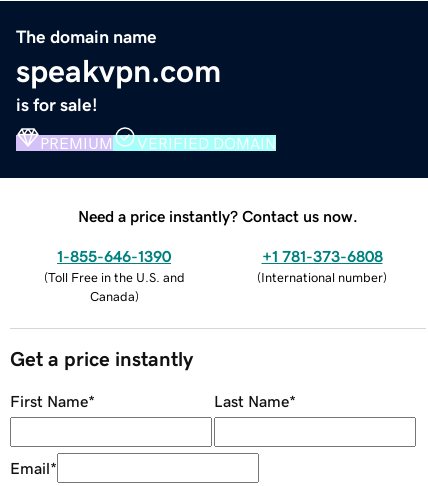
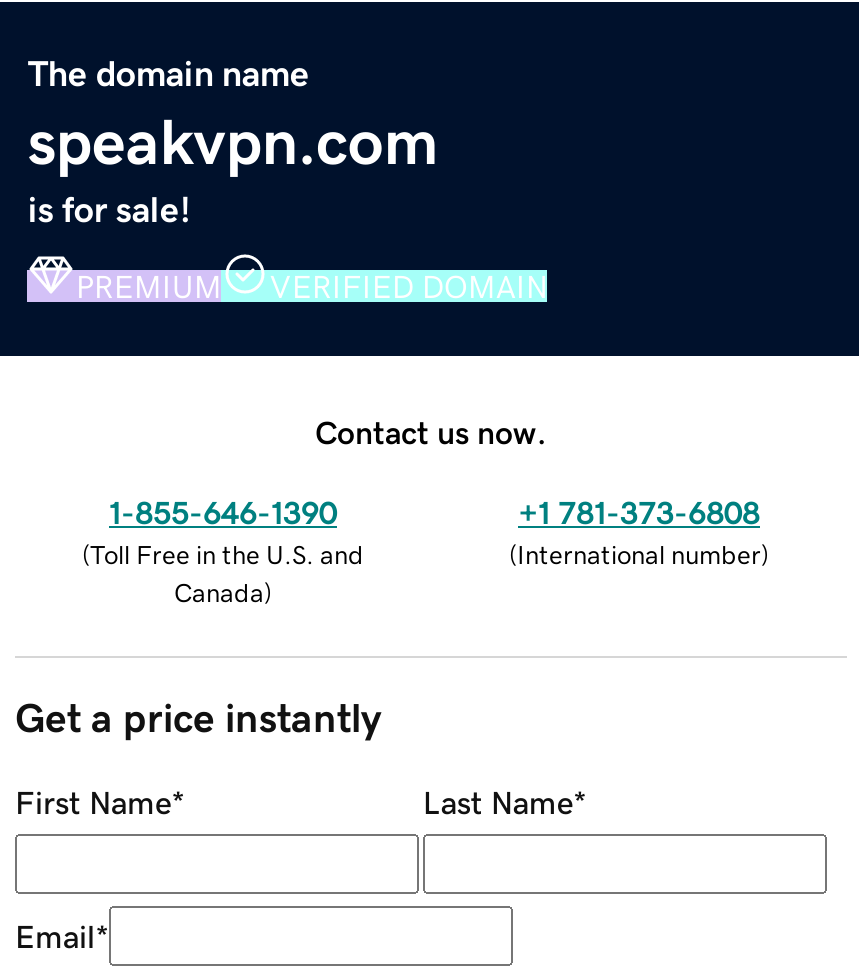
- Need a price instantly? Contact us now.
+ Contact us now.
